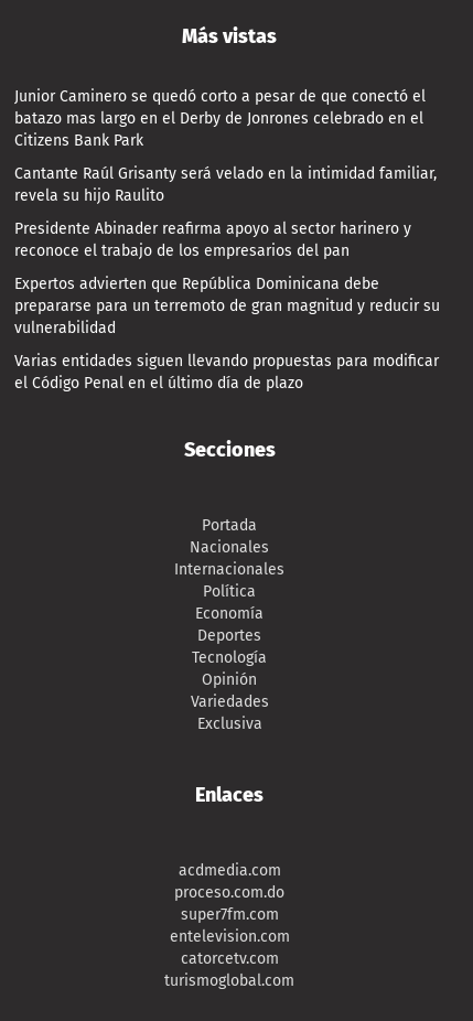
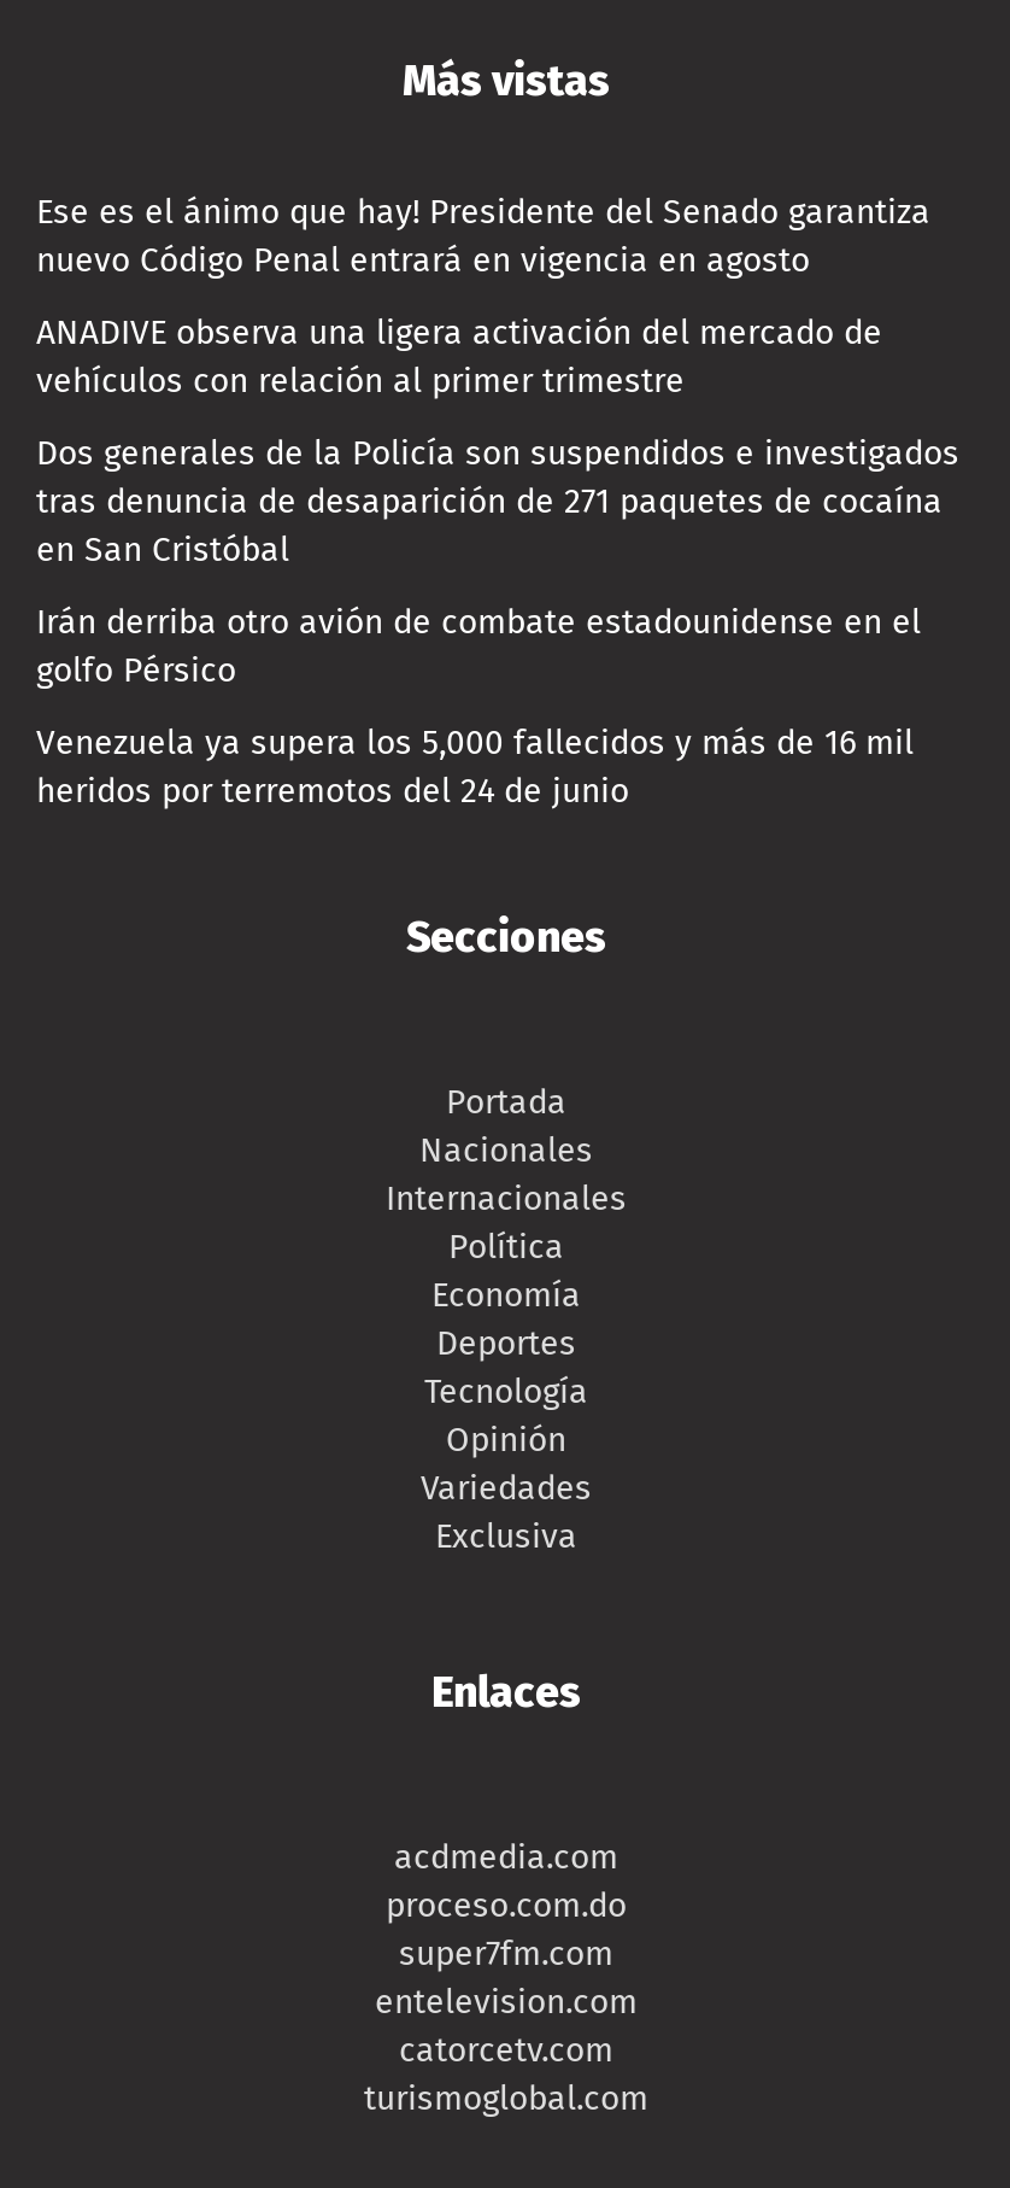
- Junior Caminero se quedó corto a pesar de que conectó el
- batazo mas largo en el Derby de Jonrones celebrado en el
- Citizens Bank Park
+ Ese es el ánimo que hay! Presidente del Senado garantiza
+ nuevo Código Penal entrará en vigencia en agosto

- Cantante Raúl Grisanty será velado en la intimidad familiar,
- revela su hijo Raulito
+ ANADIVE observa una ligera activación del mercado de
+ vehículos con relación al primer trimestre

- Presidente Abinader reafirma apoyo al sector harinero y
- reconoce el trabajo de los empresarios del pan
+ Dos generales de la Policía son suspendidos e investigados
+ tras denuncia de desaparición de 271 paquetes de cocaína
+ en San Cristóbal

- Expertos advierten que República Dominicana debe
- prepararse para un terremoto de gran magnitud y reducir su
- vulnerabilidad
+ Irán derriba otro avión de combate estadounidense en el
+ golfo Pérsico

- Varias entidades siguen llevando propuestas para modificar
- el Código Penal en el último día de plazo
+ Venezuela ya supera los 5,000 fallecidos y más de 16 mil
+ heridos por terremotos del 24 de junio
